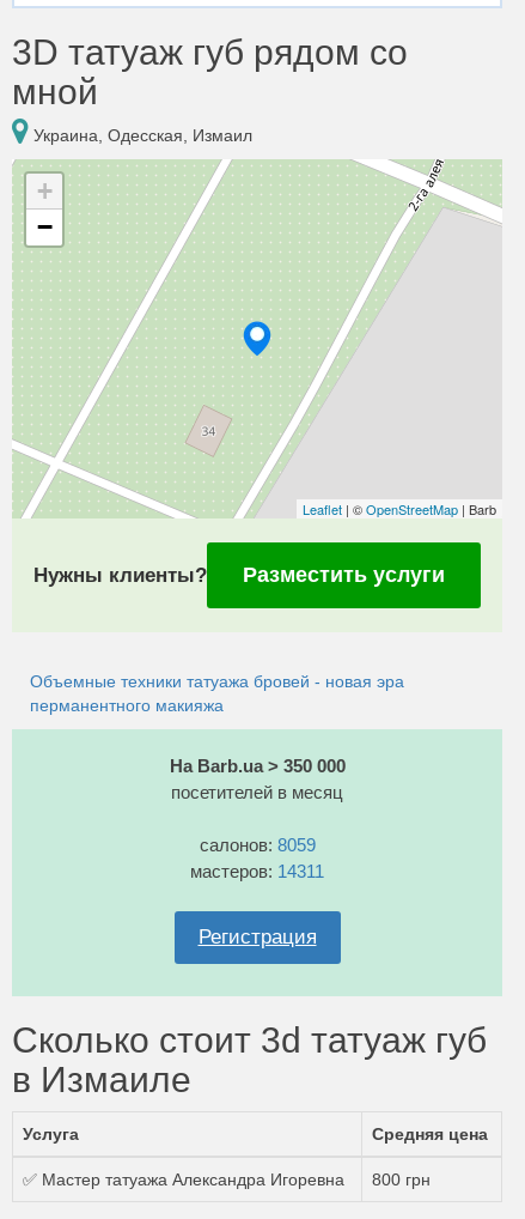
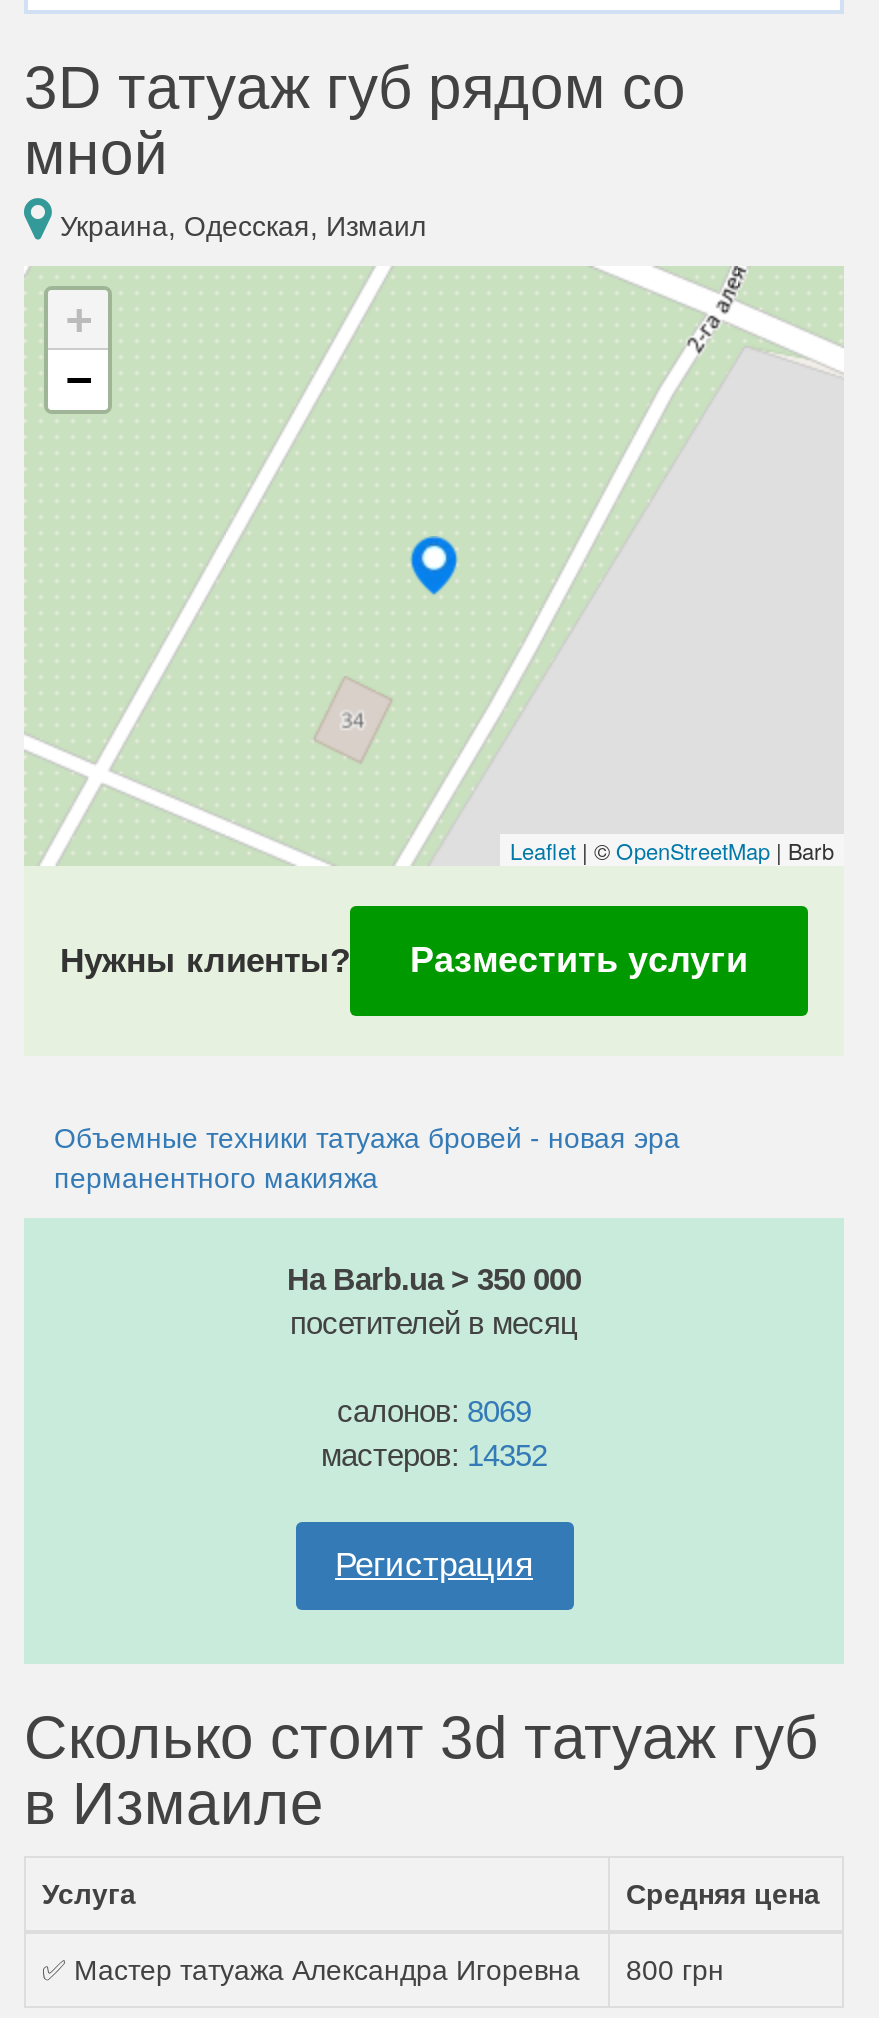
- салонов: 8059
+ салонов: 8069

- мастеров: 14311
+ мастеров: 14352
